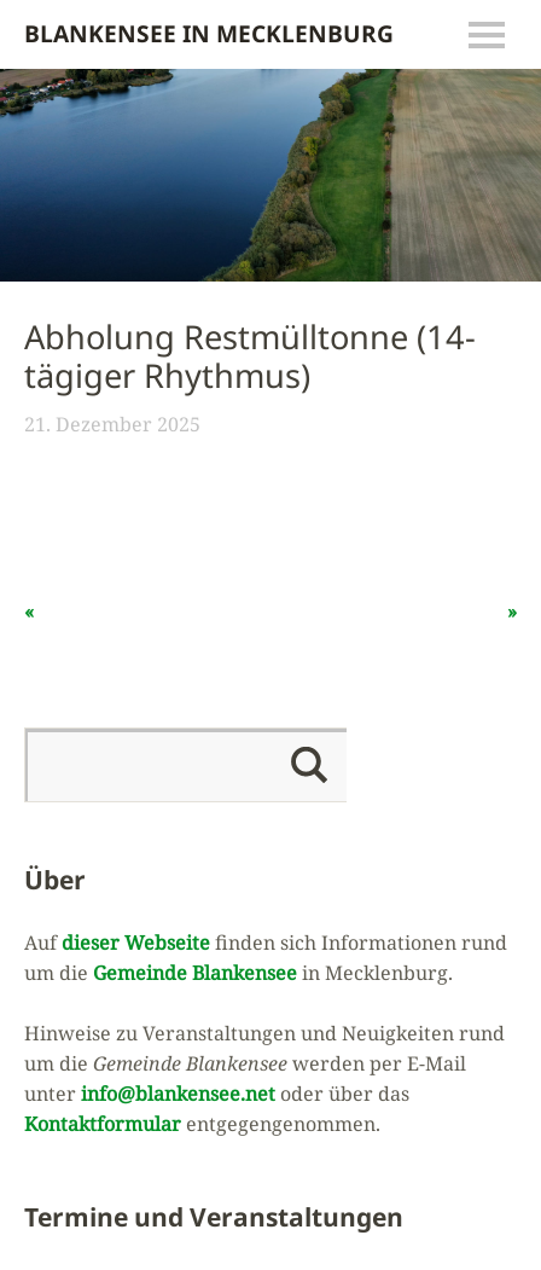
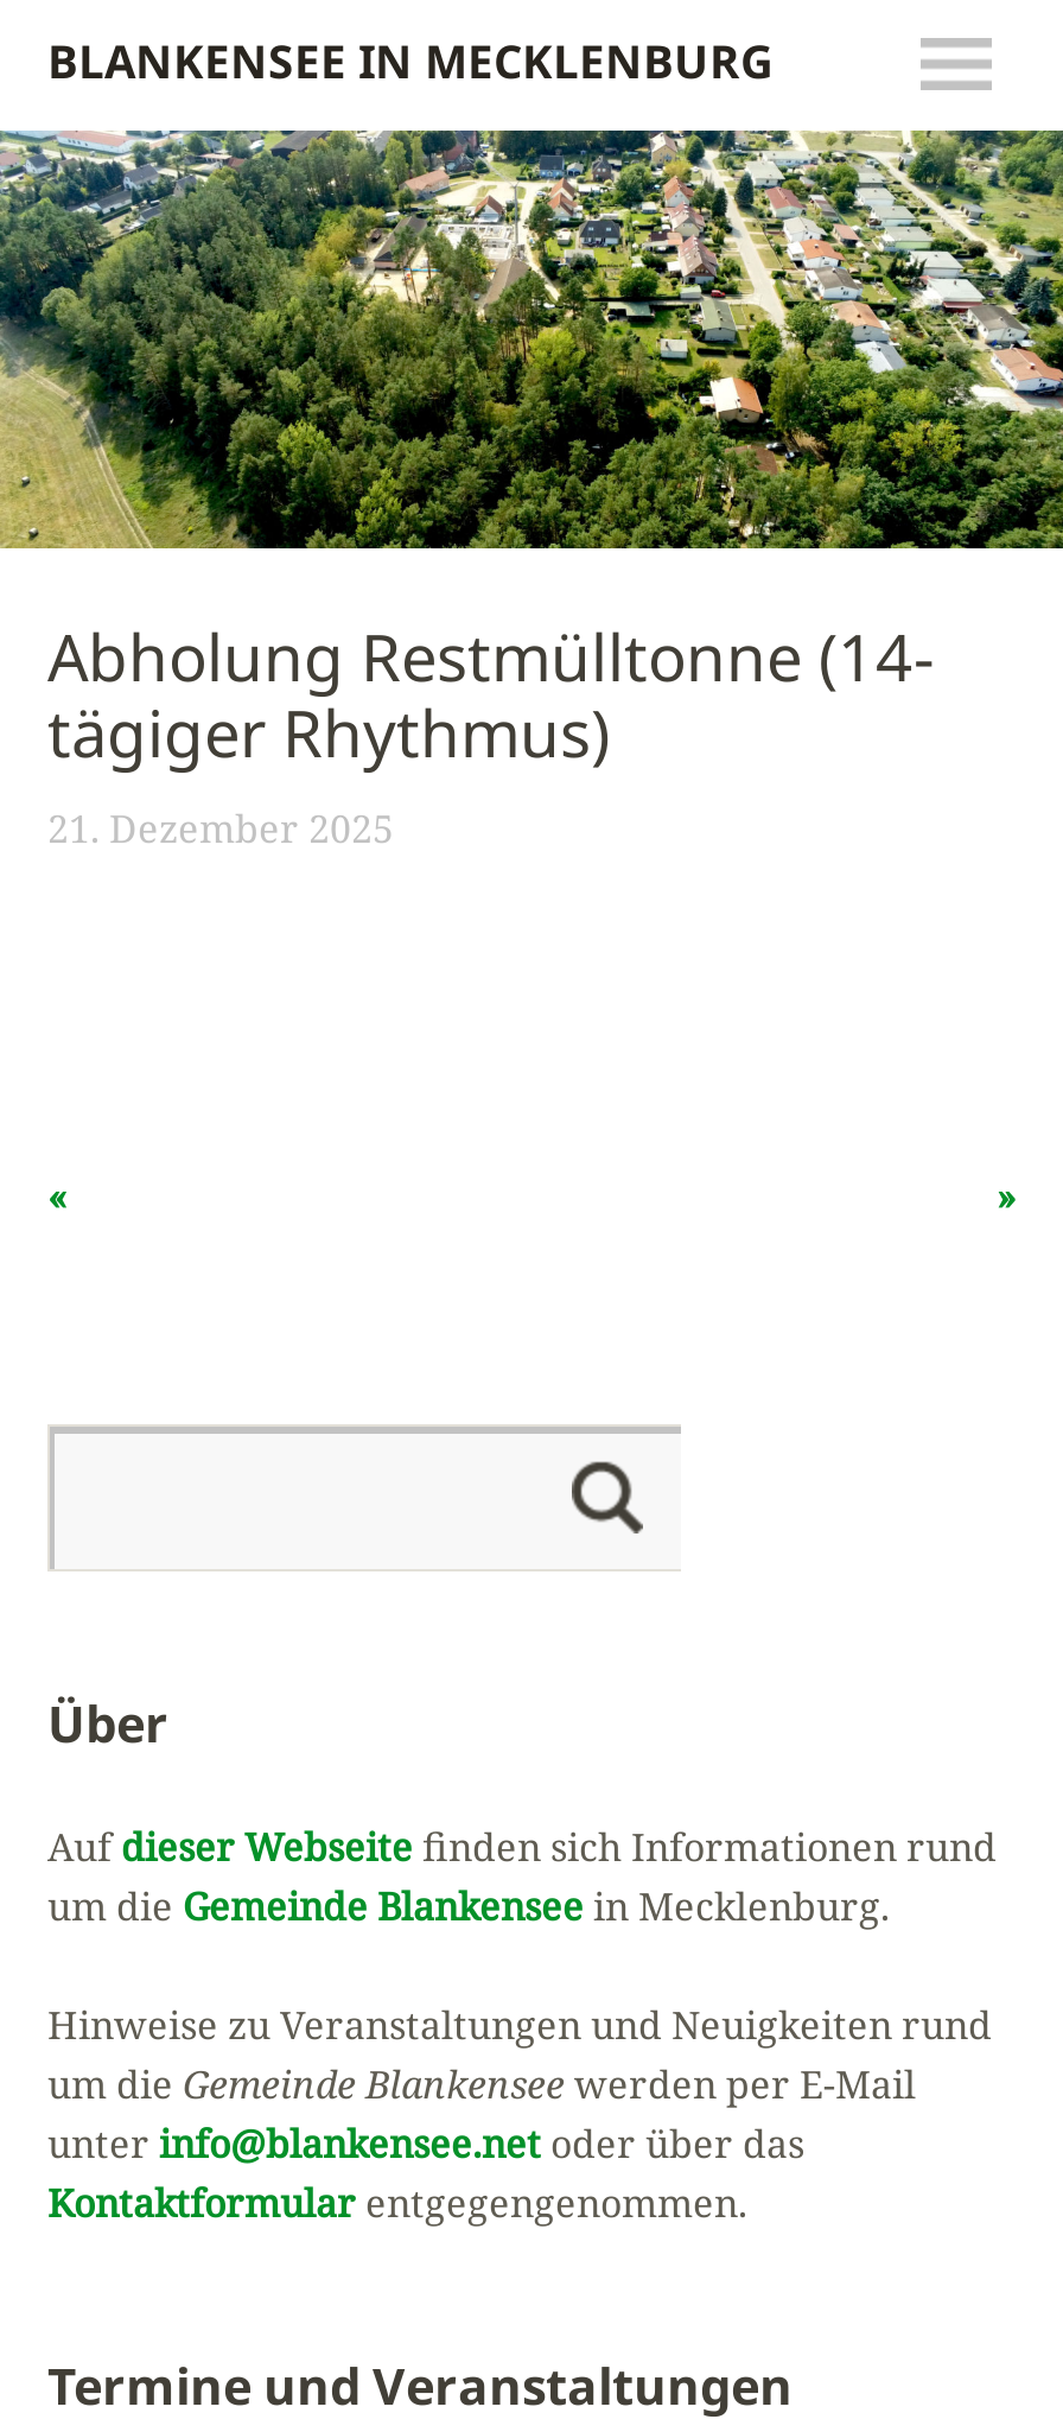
- [image]
+ [image]
